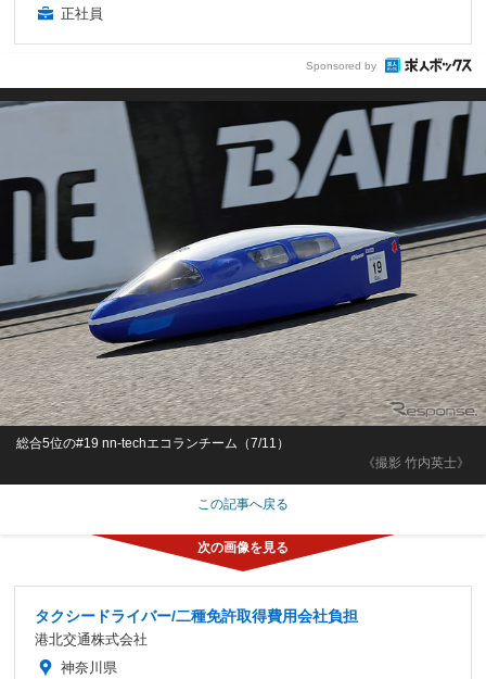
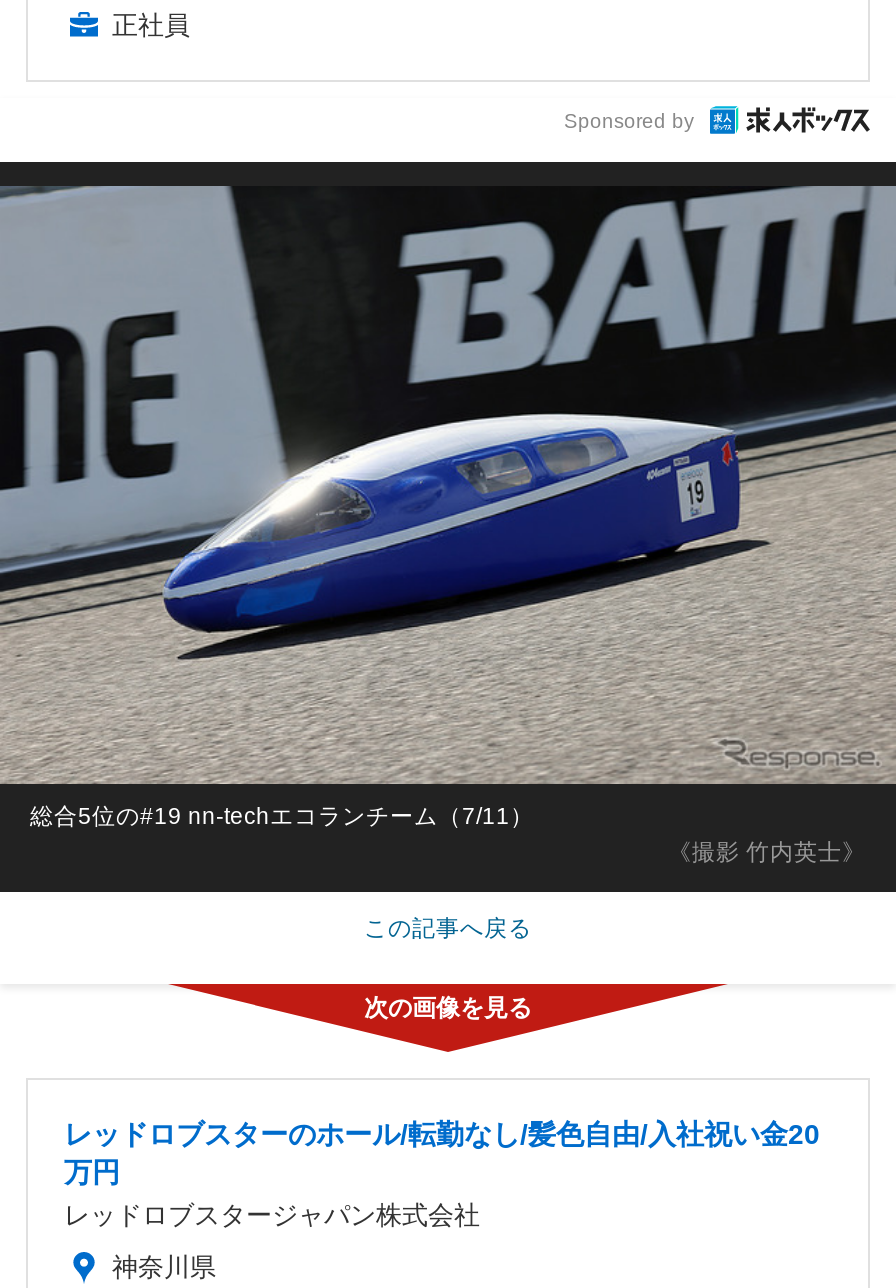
- タクシードライバー/二種免許取得費用会社負担
- 港北交通株式会社
+ レッドロブスターのホール/転勤なし/髪色自由/入社祝い金20
+ 万円
+ レッドロブスタージャパン株式会社
